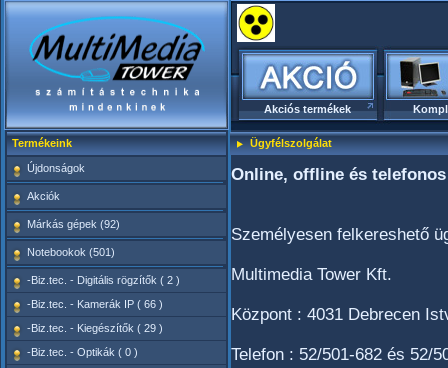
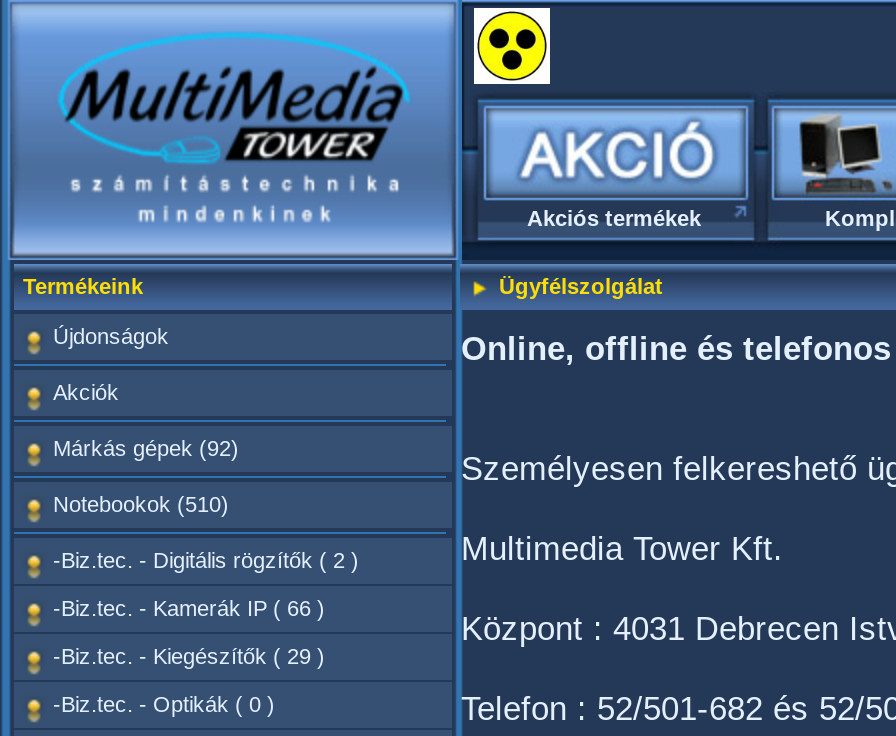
- Notebookok (501)
+ Notebookok (510)
